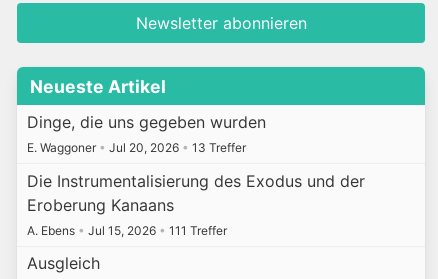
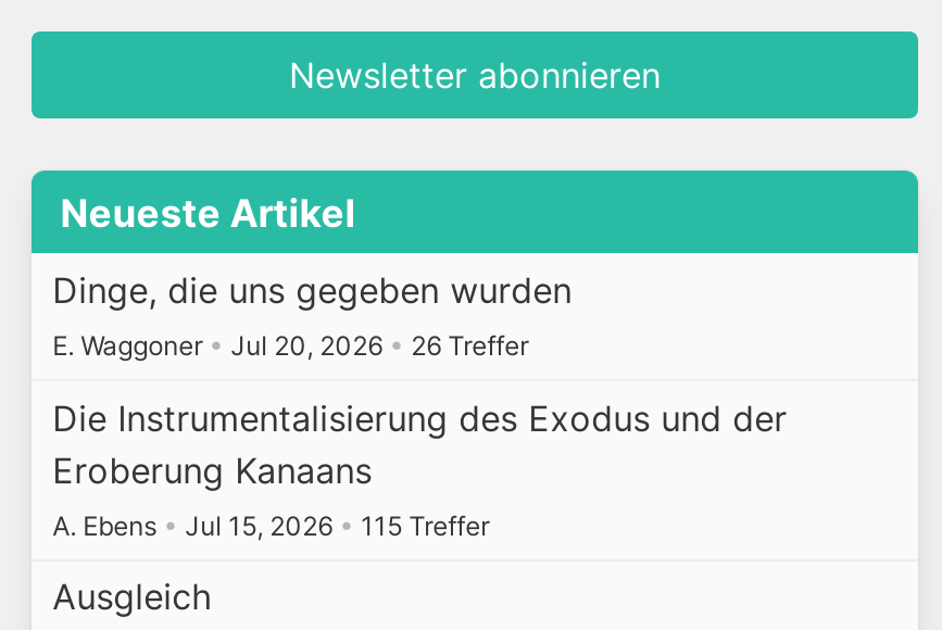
- E. Waggoner • Jul 20, 2026 • 13 Treffer
+ E. Waggoner • Jul 20, 2026 • 26 Treffer

- A. Ebens • Jul 15, 2026 • 111 Treffer
+ A. Ebens • Jul 15, 2026 • 115 Treffer
